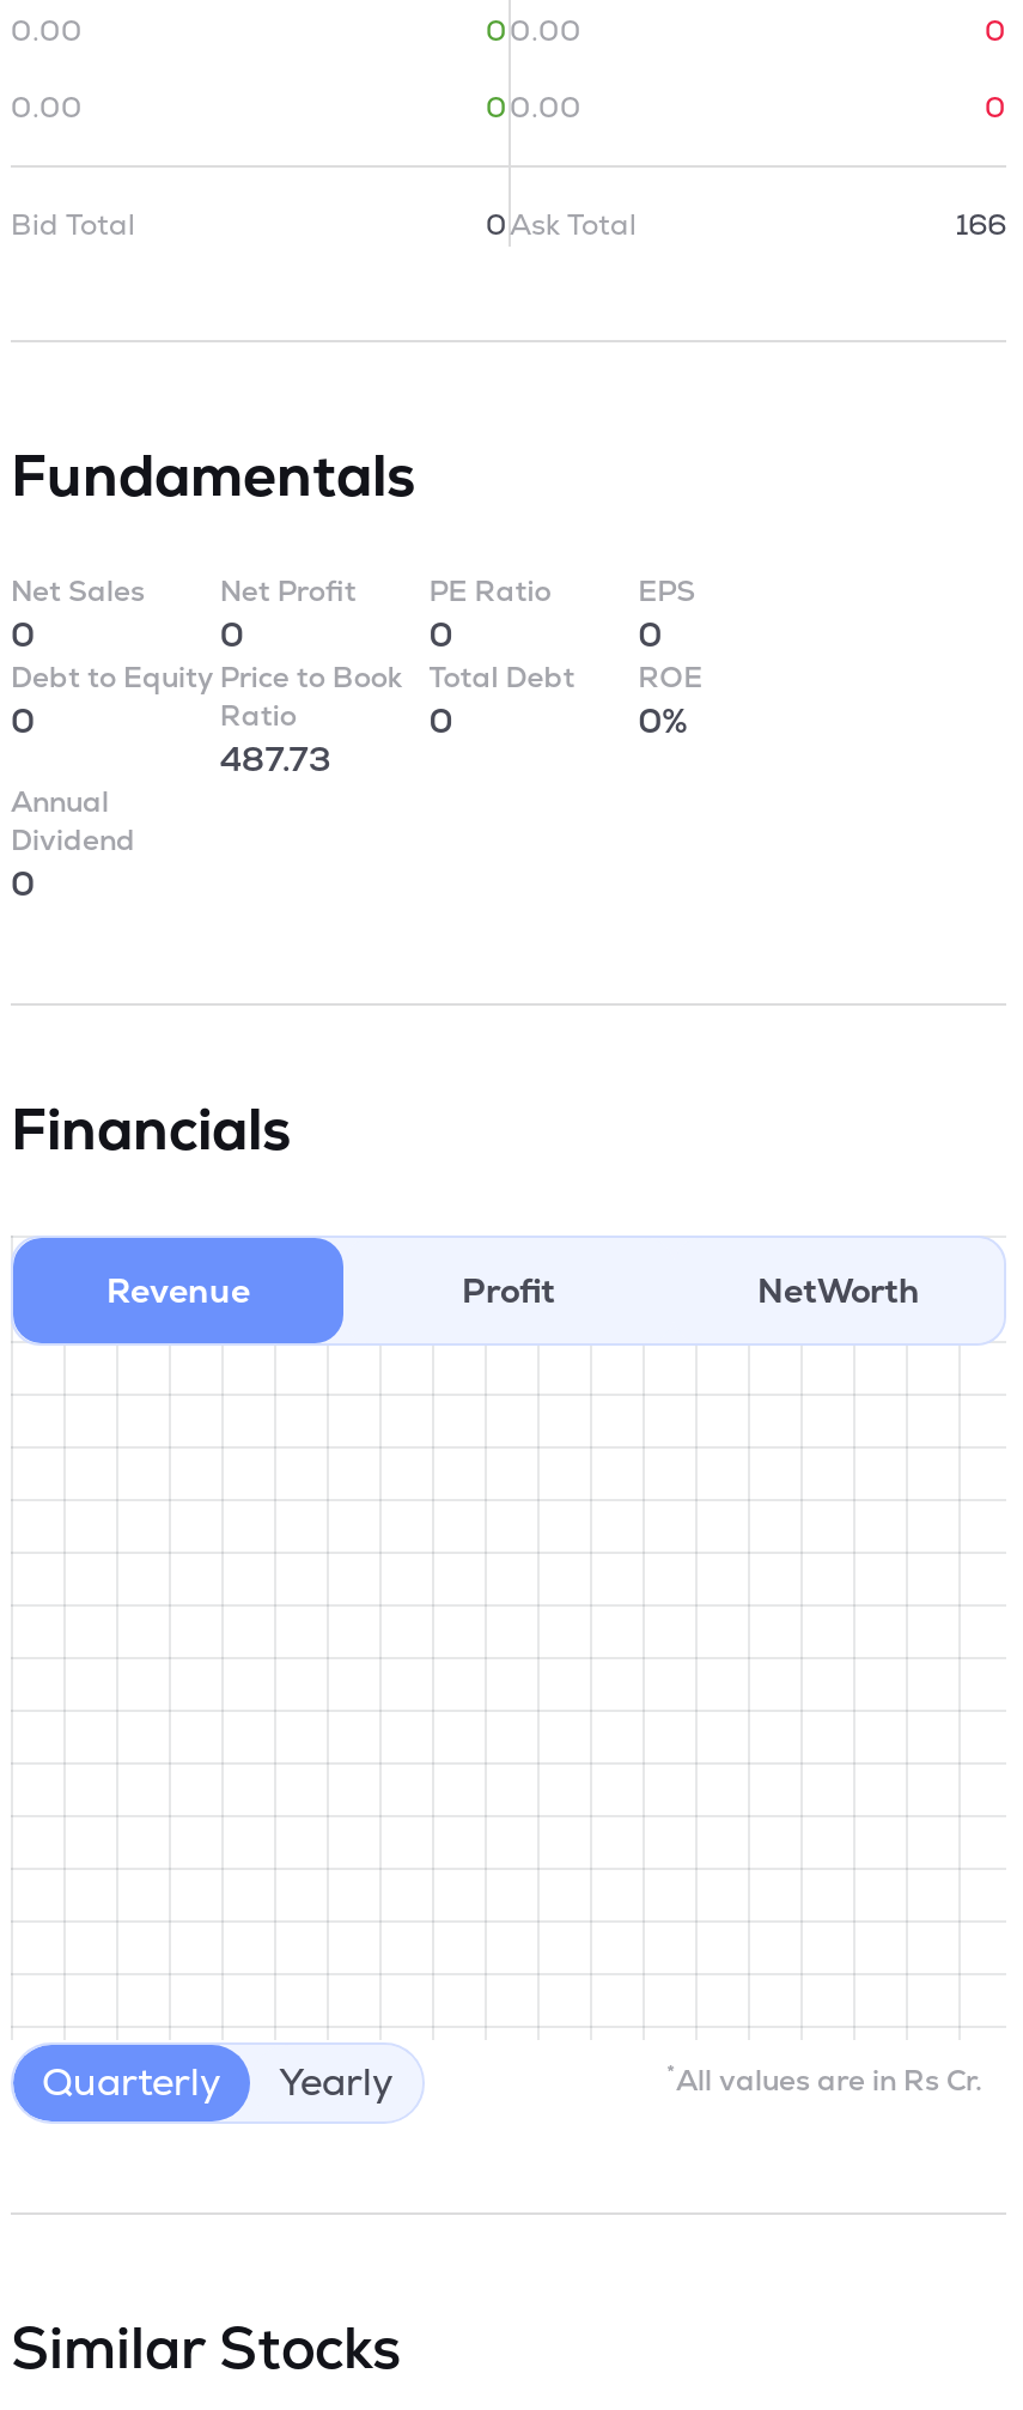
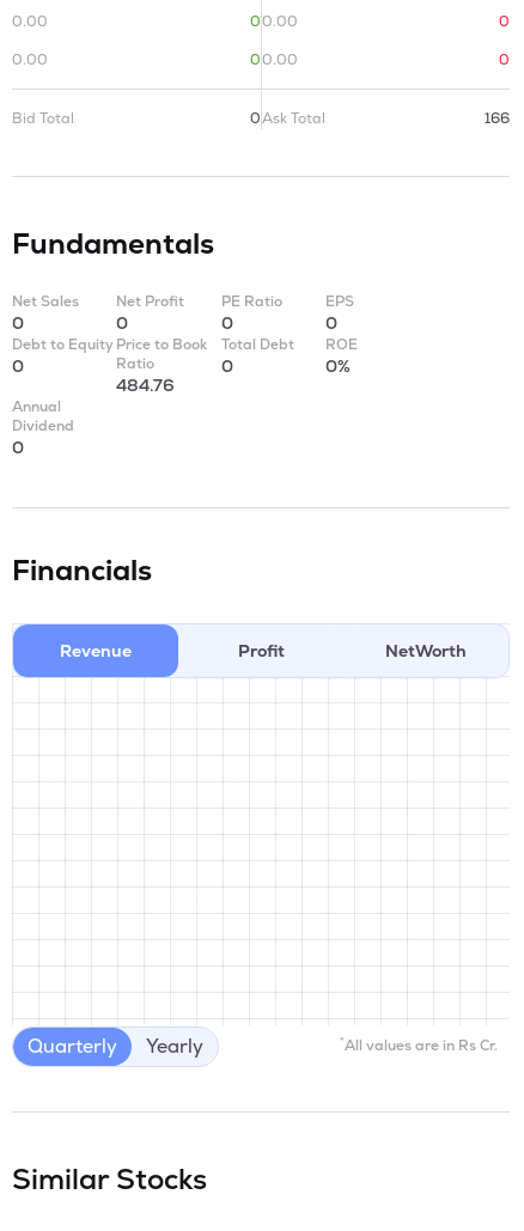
- 487.73
+ 484.76
